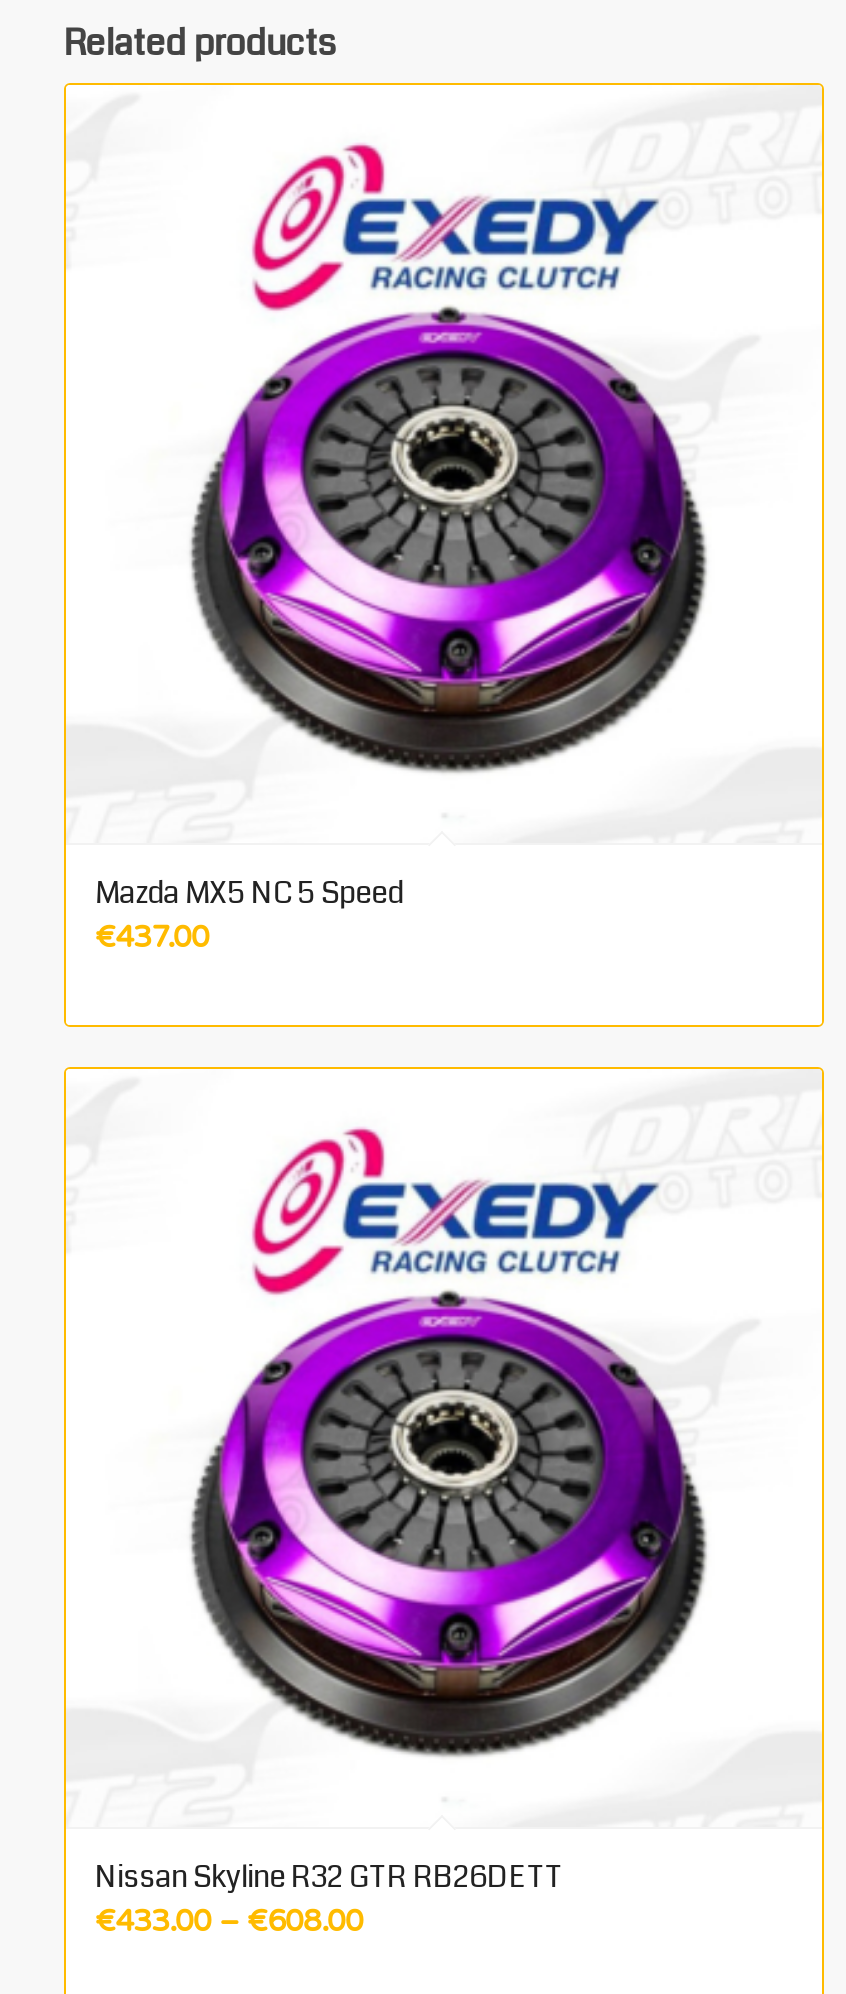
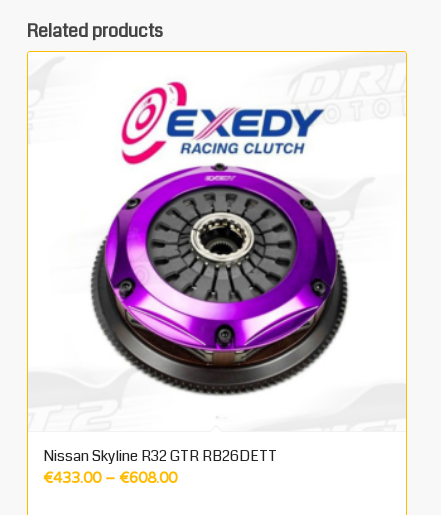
- Mazda MX5 NC 5 Speed
- €437.00
